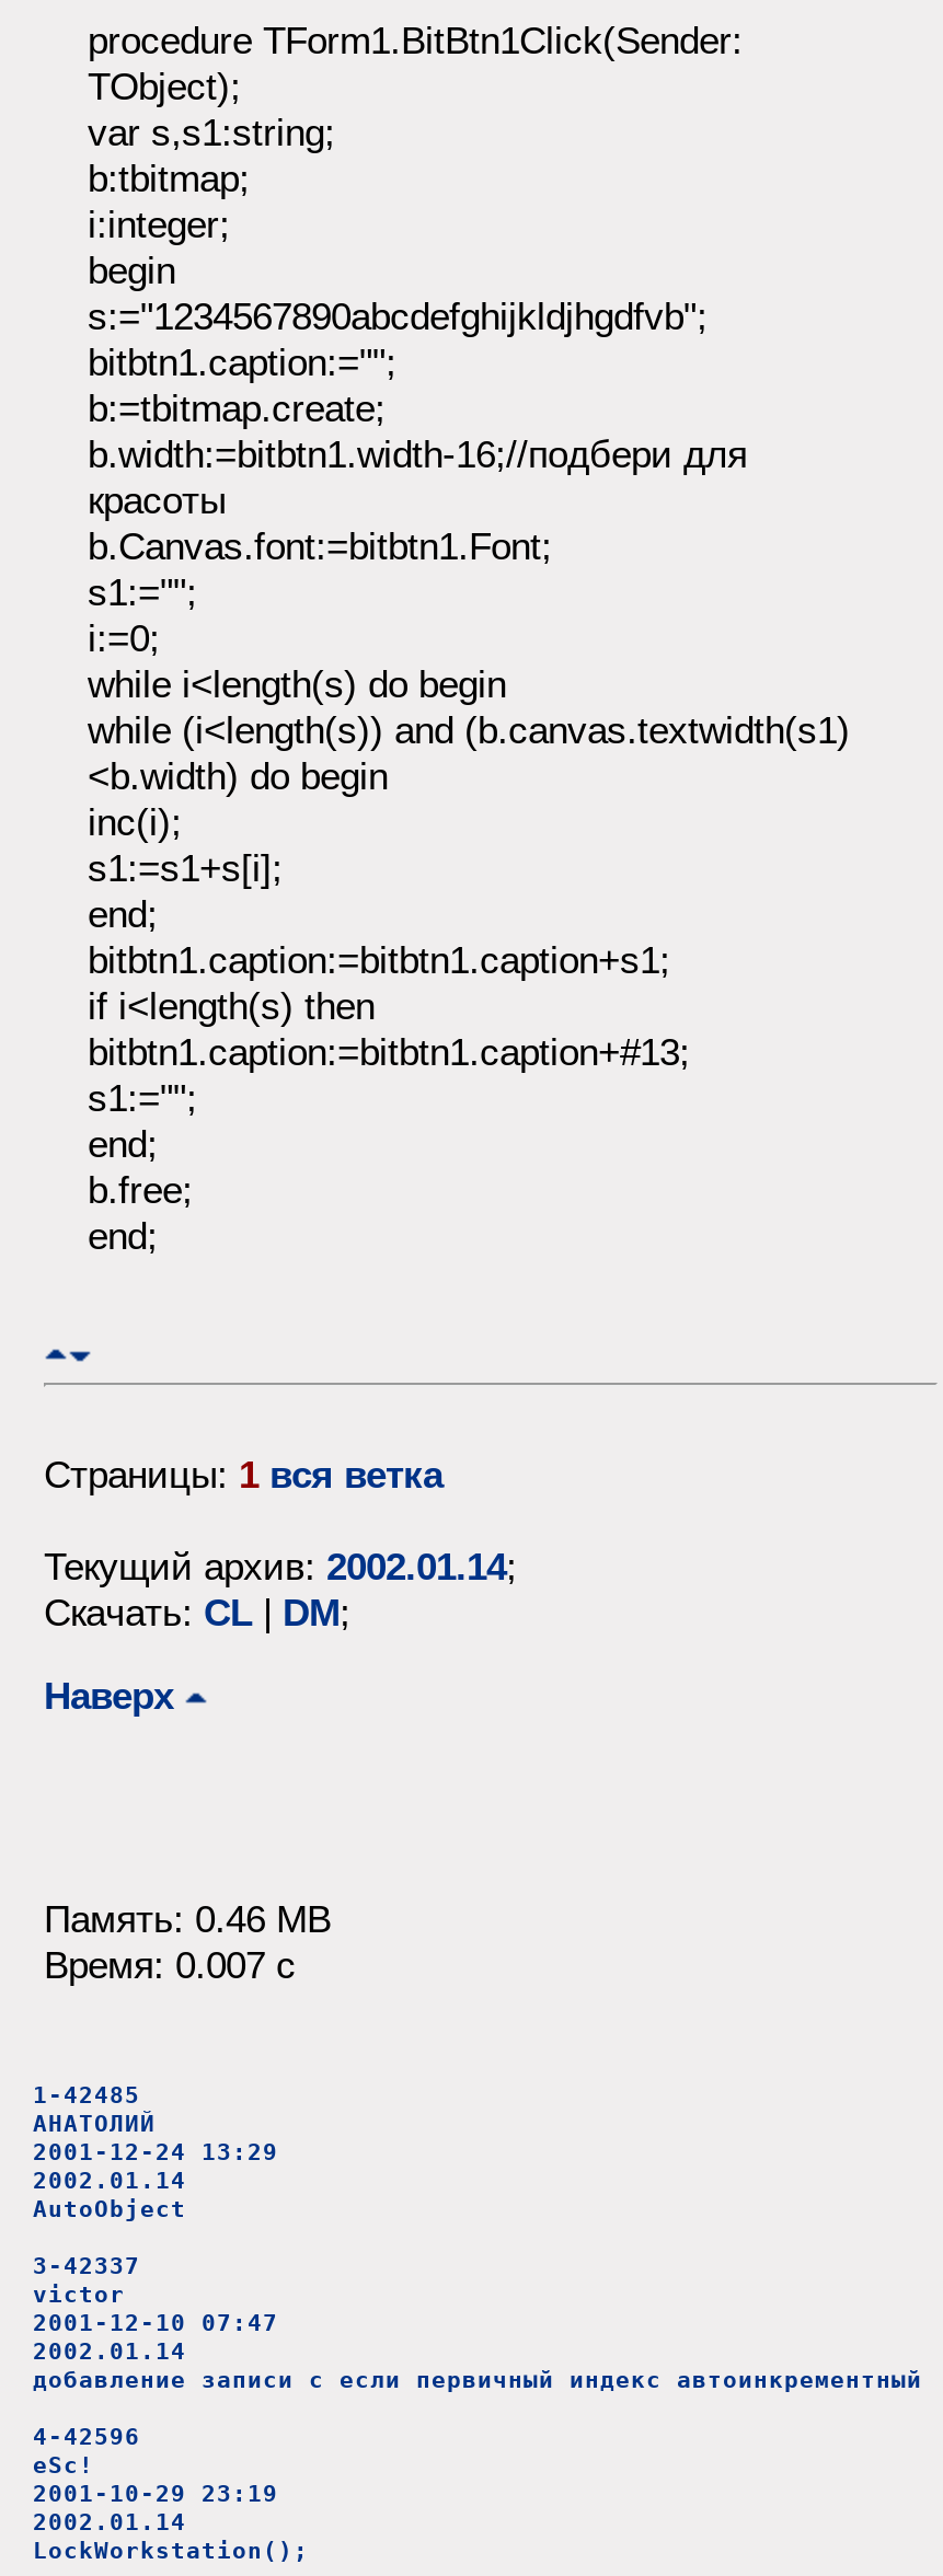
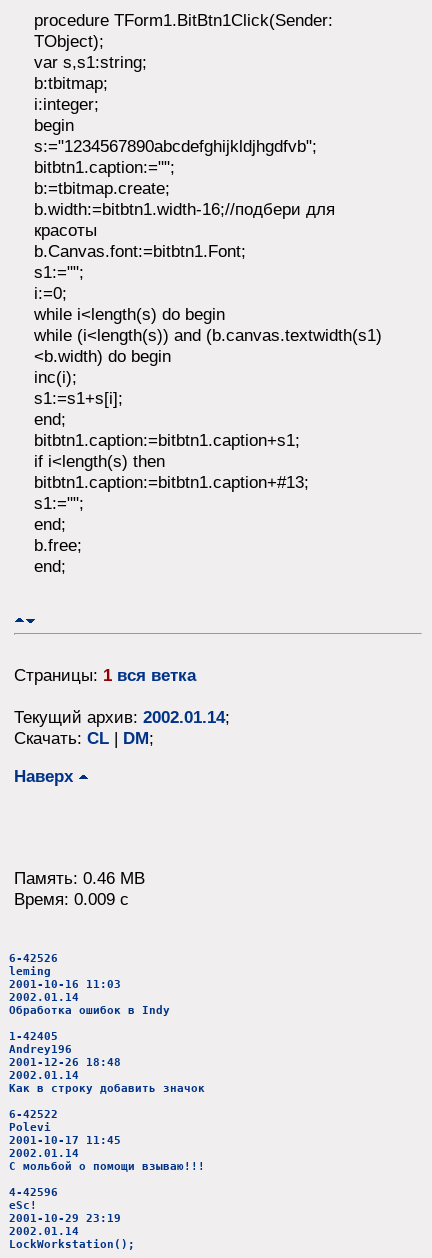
- Время: 0.007 c
+ Время: 0.009 c

- 1-42485
- АНАТОЛИЙ
- 2001-12-24 13:29
+ 6-42526
+ leming
+ 2001-10-16 11:03

- AutoObject
+ Обработка ошибок в Indy

- 3-42337
- victor
- 2001-12-10 07:47
+ 1-42405
+ Andrey196
+ 2001-12-26 18:48

- добавление записи с если первичный индекс автоинкрементный
+ Как в строку добавить значок
+ 6-42522
+ Polevi
+ 2001-10-17 11:45
+ 2002.01.14
+ С мольбой о помощи взываю!!!
